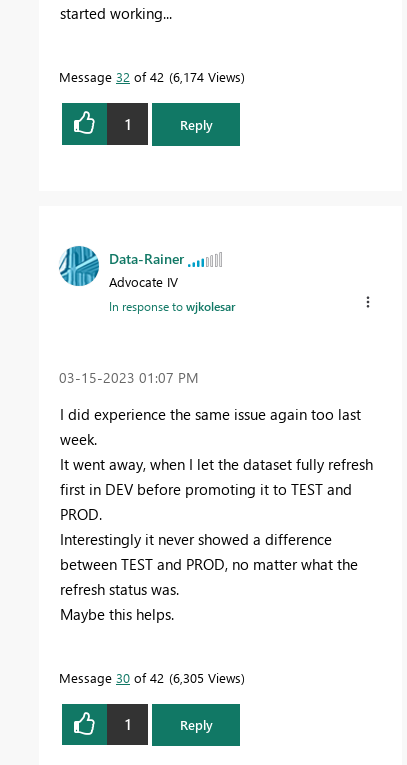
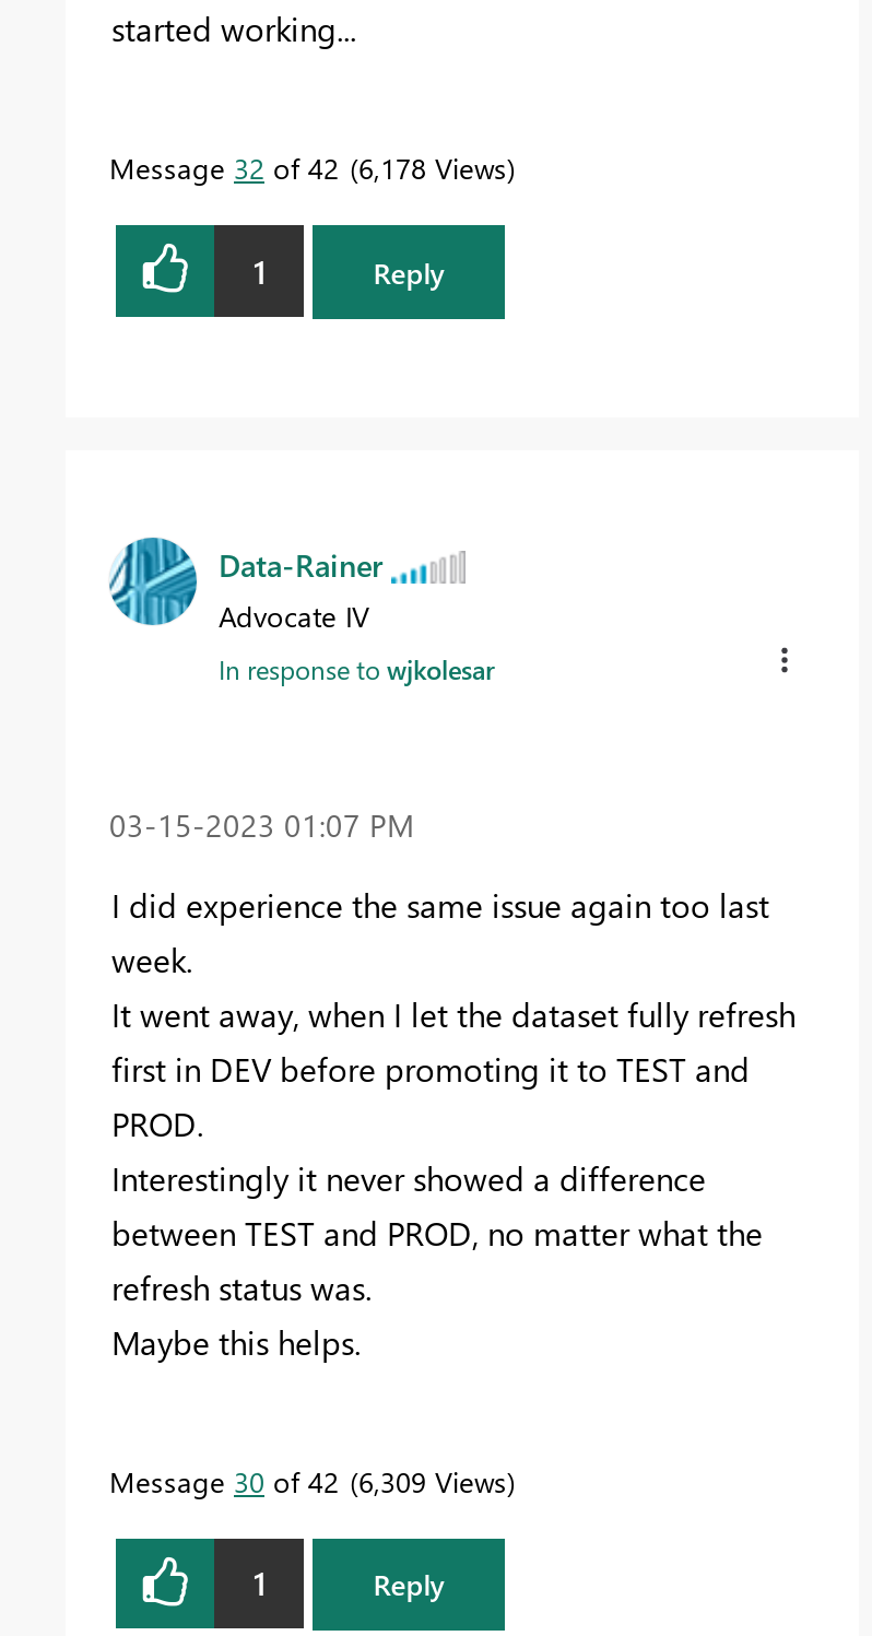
- Message 32 of 42 6,174 Views
+ Message 32 of 42 6,178 Views

- Message 30 of 42 6,305 Views
+ Message 30 of 42 6,309 Views
